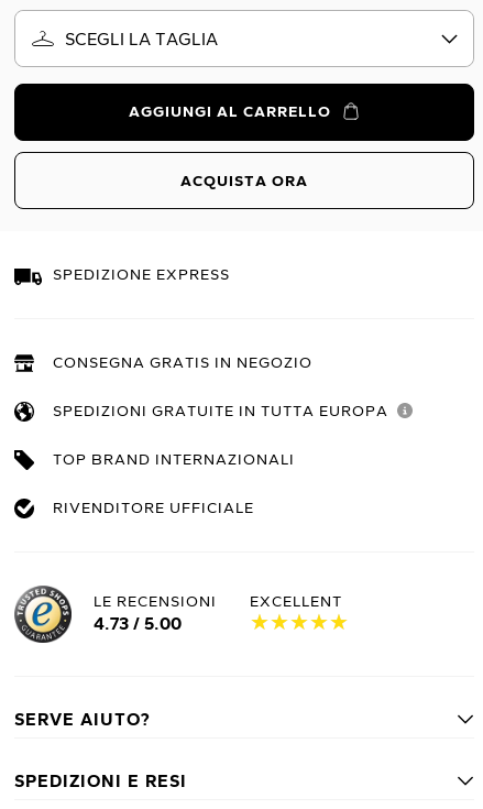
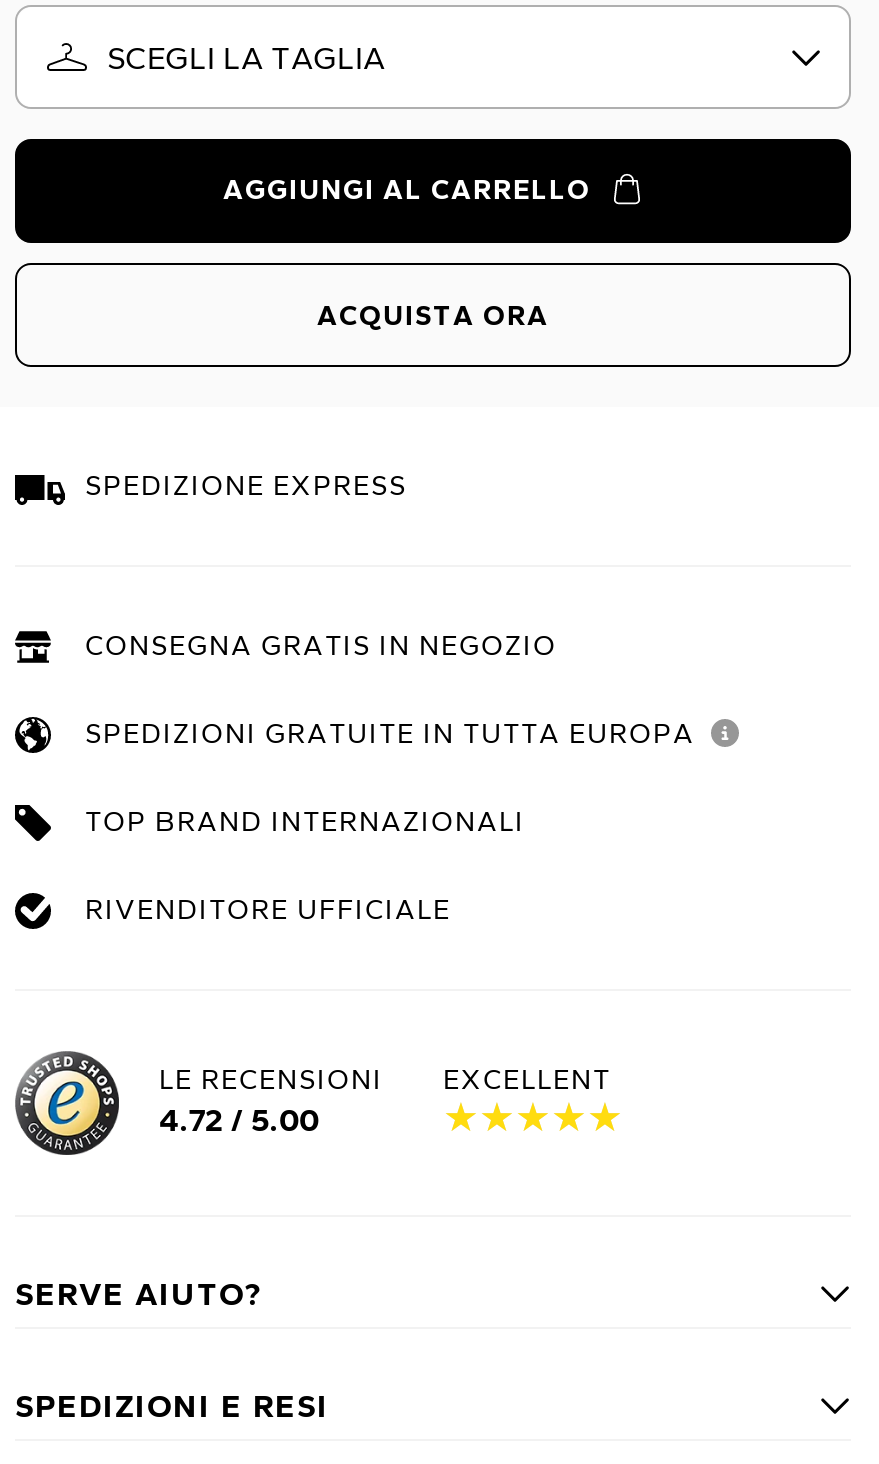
- 4.73 / 5.00
+ 4.72 / 5.00
